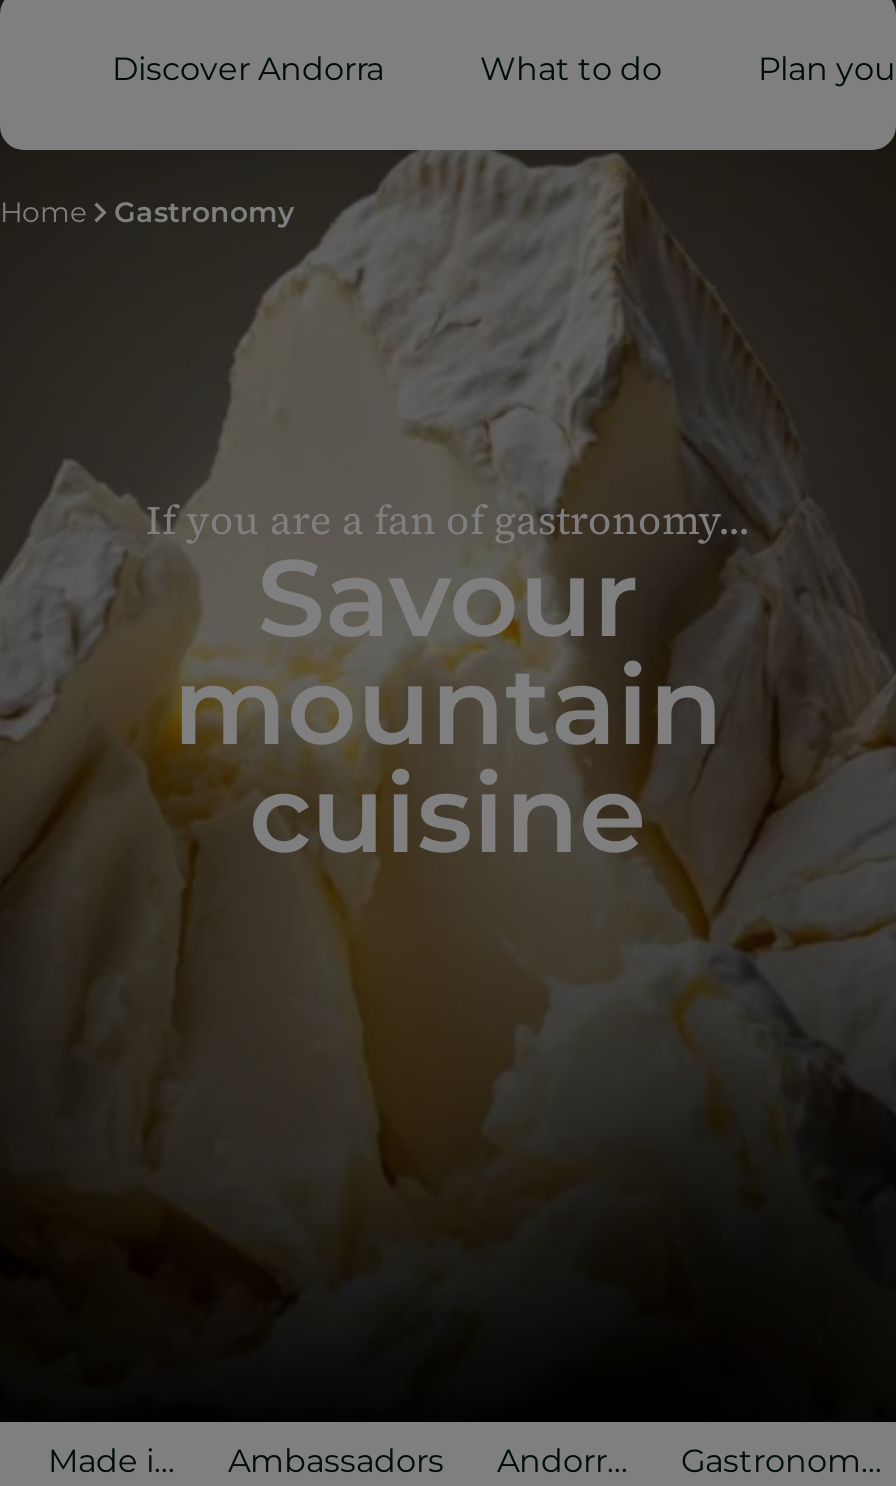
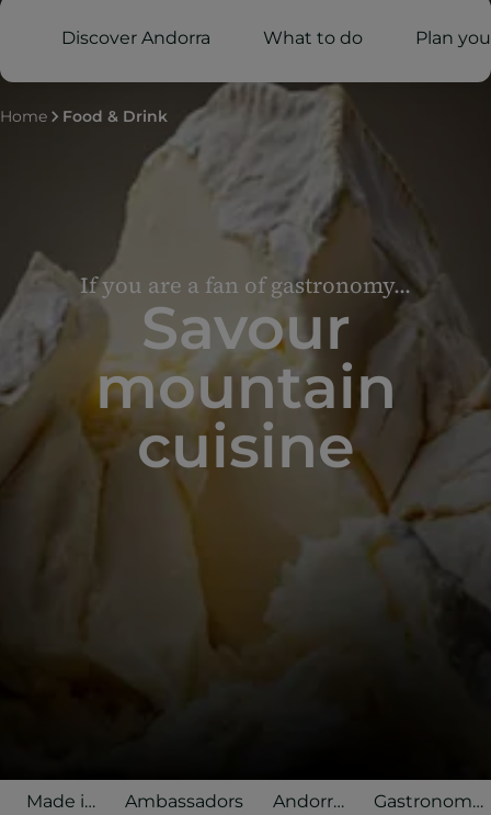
- Gastronomy
+ Food & Drink
